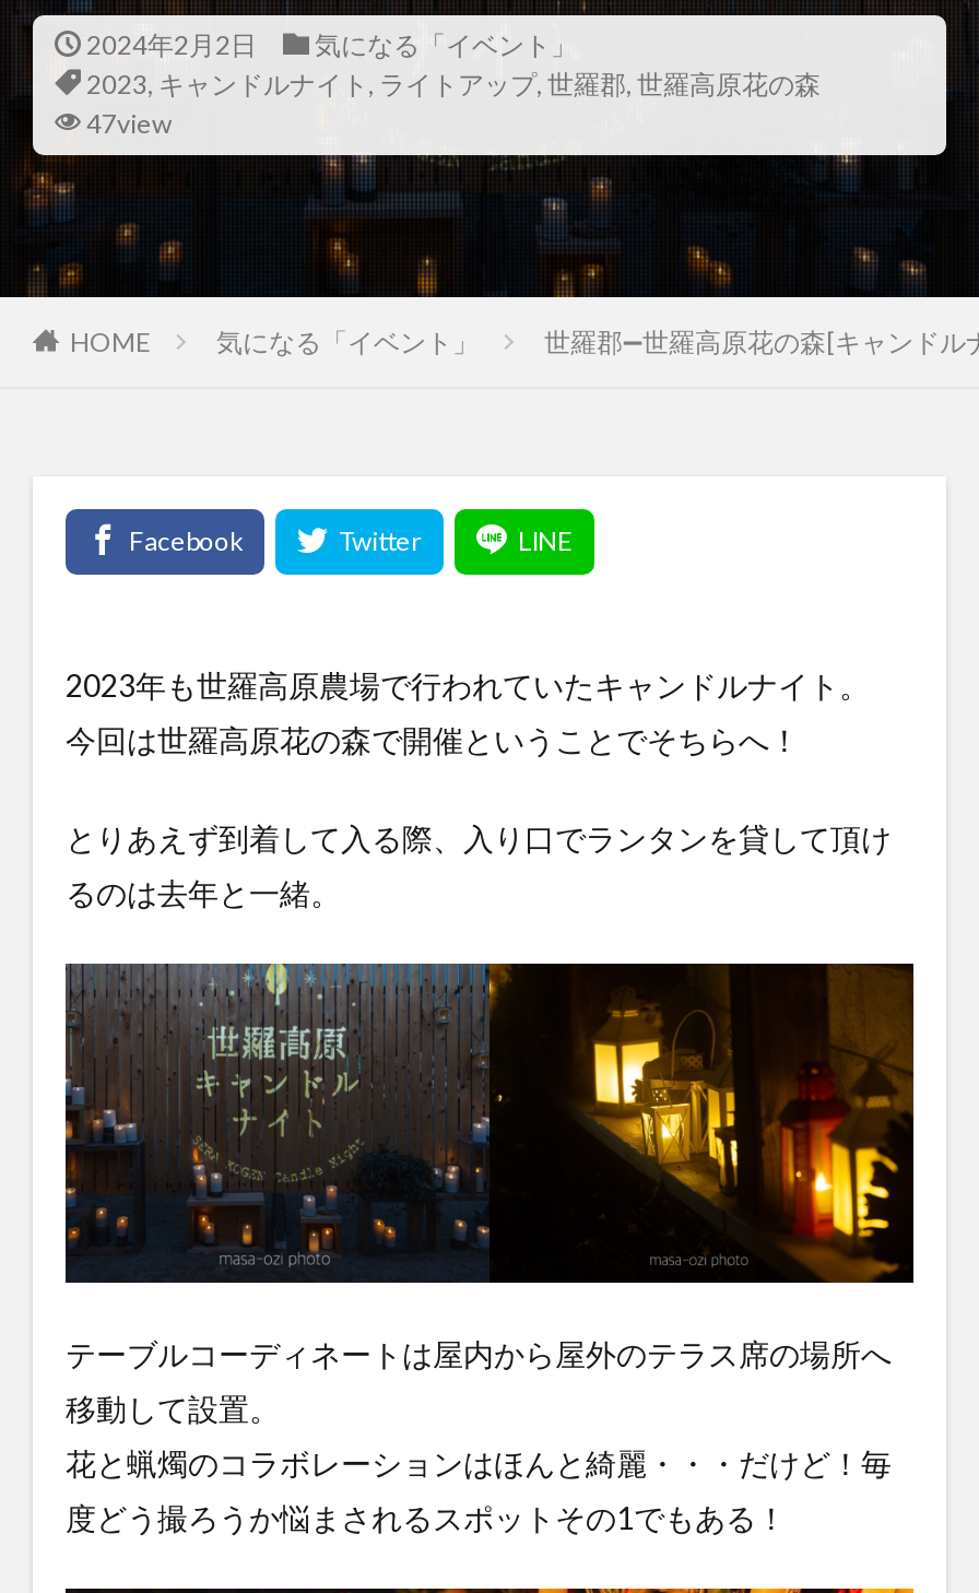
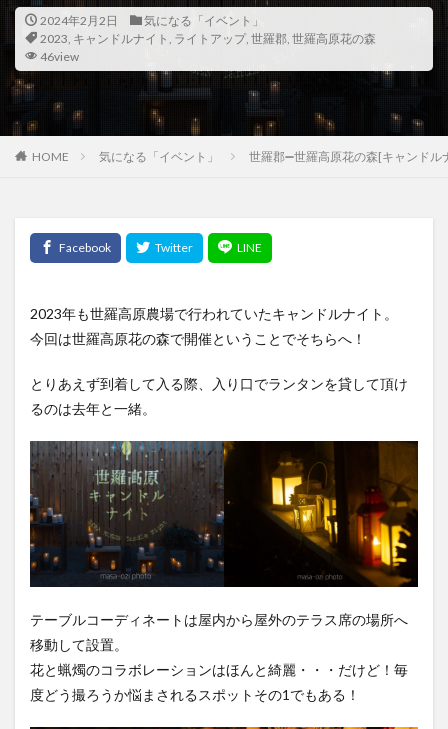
- 47view
+ 46view
